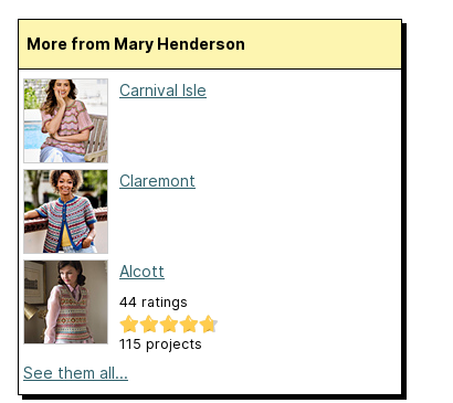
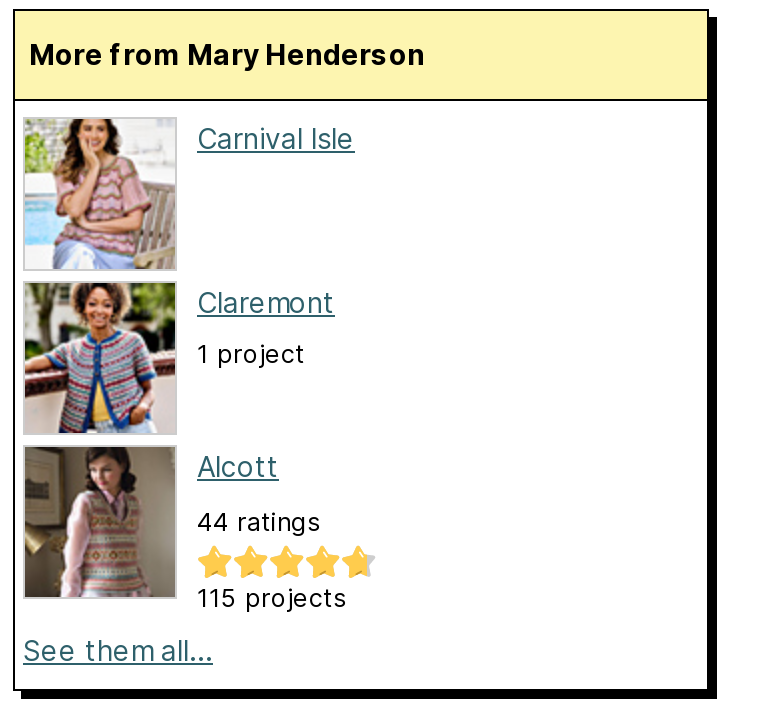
+ 1 project
